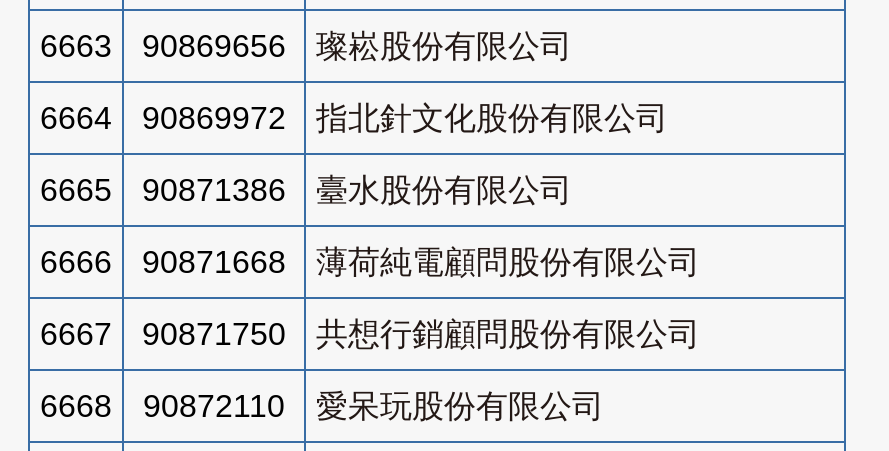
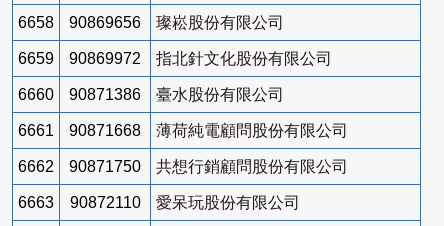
- 6663 90869656 璨崧股份有限公司
+ 6658 90869656 璨崧股份有限公司

- 6664 90869972 指北針文化股份有限公司
+ 6659 90869972 指北針文化股份有限公司

- 6665 90871386 臺水股份有限公司
+ 6660 90871386 臺水股份有限公司

- 6666 90871668 薄荷純電顧問股份有限公司
+ 6661 90871668 薄荷純電顧問股份有限公司

- 6667 90871750 共想行銷顧問股份有限公司
+ 6662 90871750 共想行銷顧問股份有限公司

- 6668 90872110 愛呆玩股份有限公司
+ 6663 90872110 愛呆玩股份有限公司
